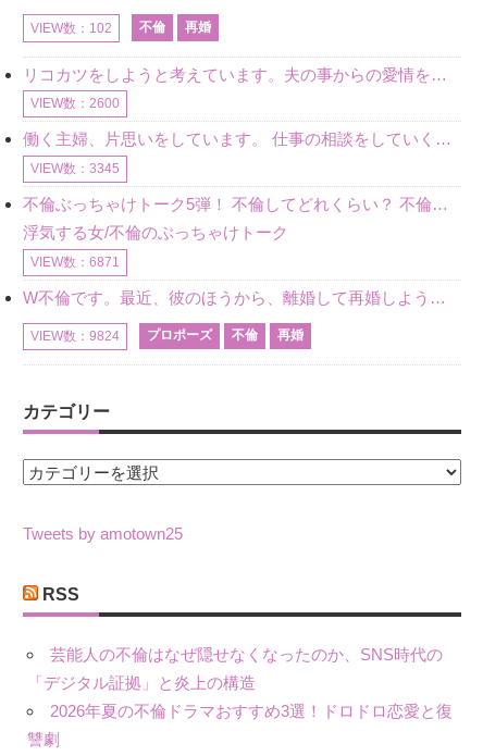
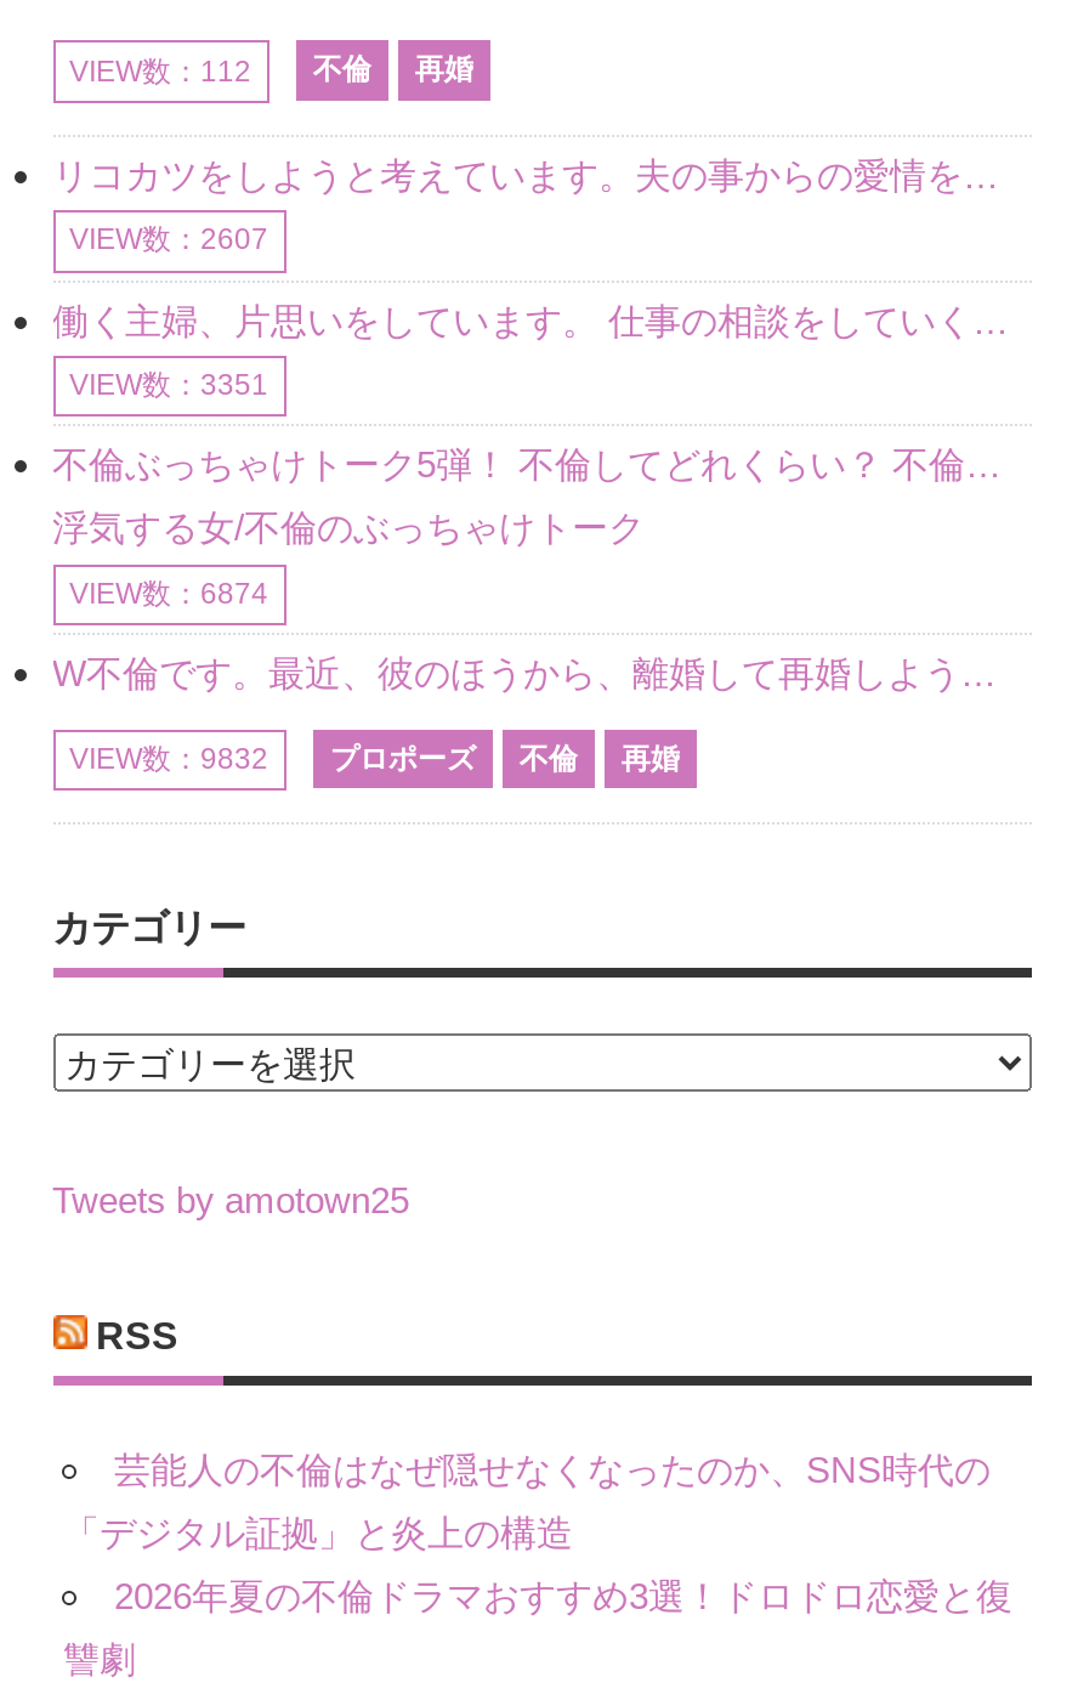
- VIEW数：102 不倫 再婚
+ VIEW数：112 不倫 再婚

- VIEW数：2600
+ VIEW数：2607

- VIEW数：3345
+ VIEW数：3351

- VIEW数：6871
+ VIEW数：6874

- VIEW数：9824 プロポーズ 不倫 再婚
+ VIEW数：9832 プロポーズ 不倫 再婚
